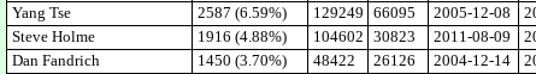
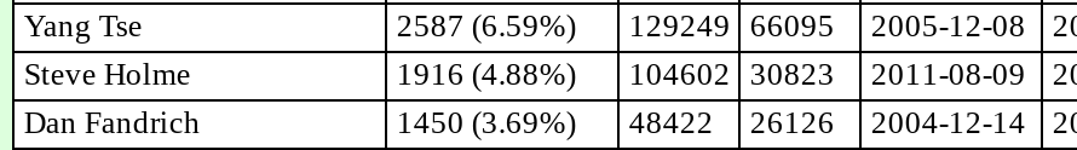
- 1450 (3.70%)
+ 1450 (3.69%)
